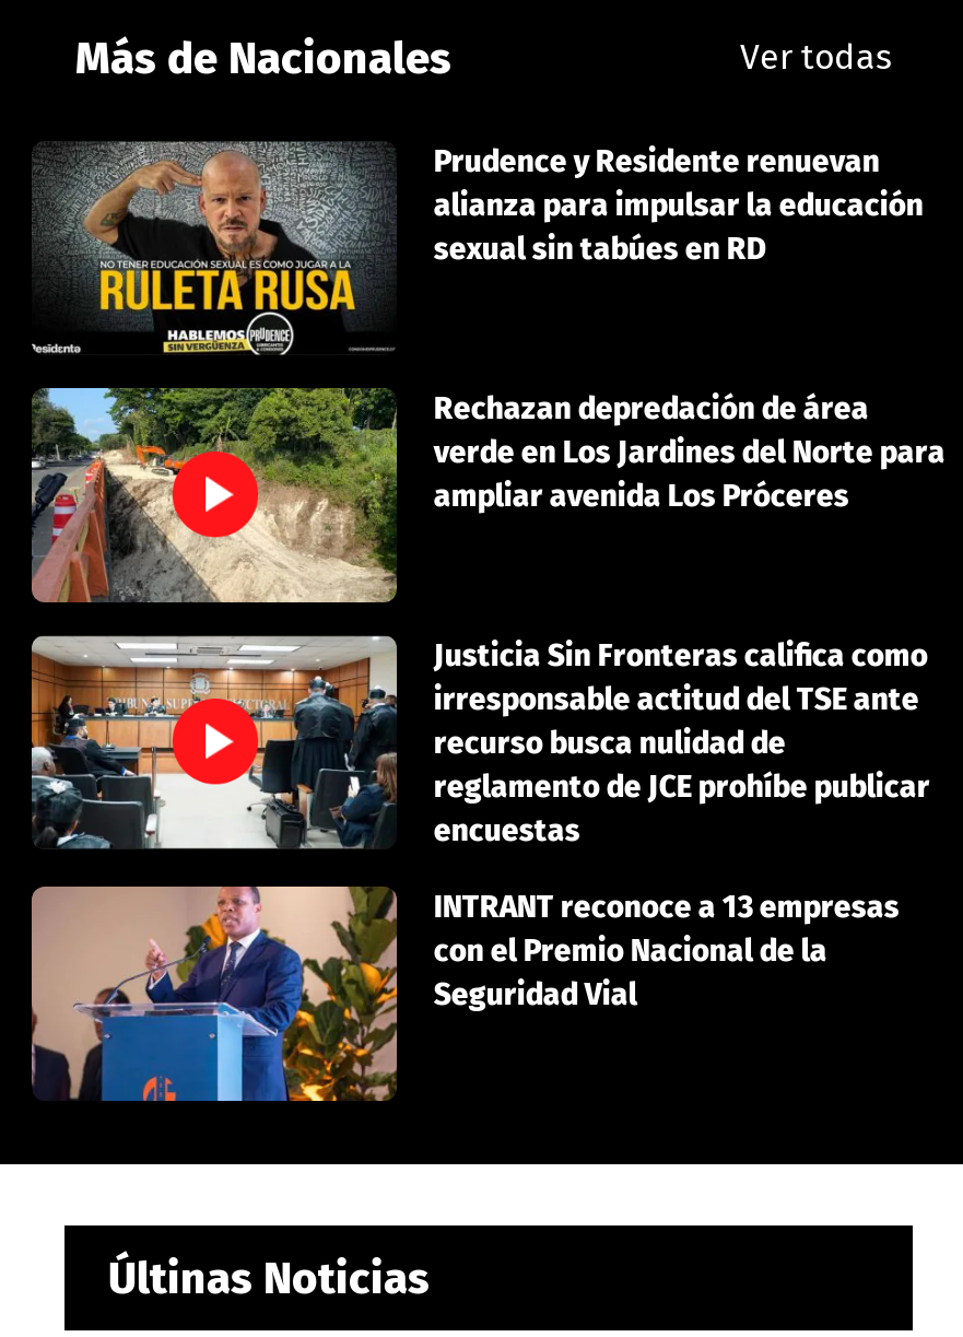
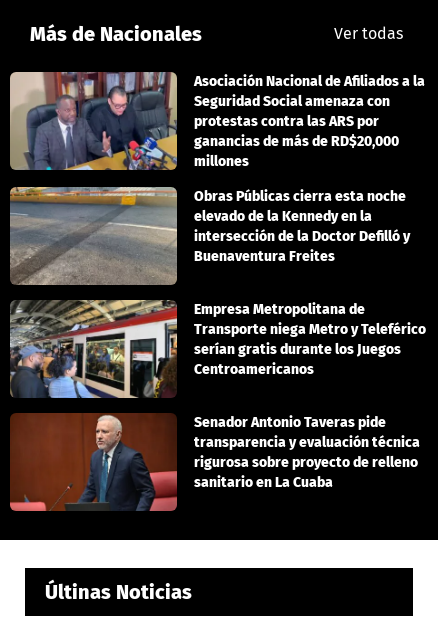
- [image]
- Prudence y Residente renuevan
- alianza para impulsar la educación
- sexual sin tabúes en RD
+ [image]
+ Asociación Nacional de Afiliados a la
+ Seguridad Social amenaza con
+ protestas contra las ARS por
+ ganancias de más de RD$20,000
+ millones

- [image]
- Rechazan depredación de área
- verde en Los Jardines del Norte para
- ampliar avenida Los Próceres
+ [image]
+ Obras Públicas cierra esta noche
+ elevado de la Kennedy en la
+ intersección de la Doctor Defilló y
+ Buenaventura Freites

- [image]
- Justicia Sin Fronteras califica como
- irresponsable actitud del TSE ante
- recurso busca nulidad de
- reglamento de JCE prohíbe publicar
- encuestas
+ [image]
+ Empresa Metropolitana de
+ Transporte niega Metro y Teleférico
+ serían gratis durante los Juegos
+ Centroamericanos

- [image]
- INTRANT reconoce a 13 empresas
- con el Premio Nacional de la
- Seguridad Vial
+ [image]
+ Senador Antonio Taveras pide
+ transparencia y evaluación técnica
+ rigurosa sobre proyecto de relleno
+ sanitario en La Cuaba
